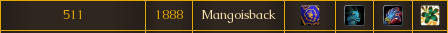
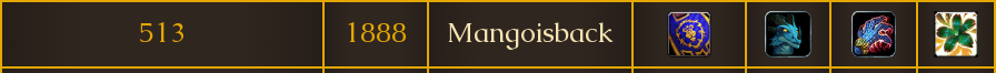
- 511
+ 513
